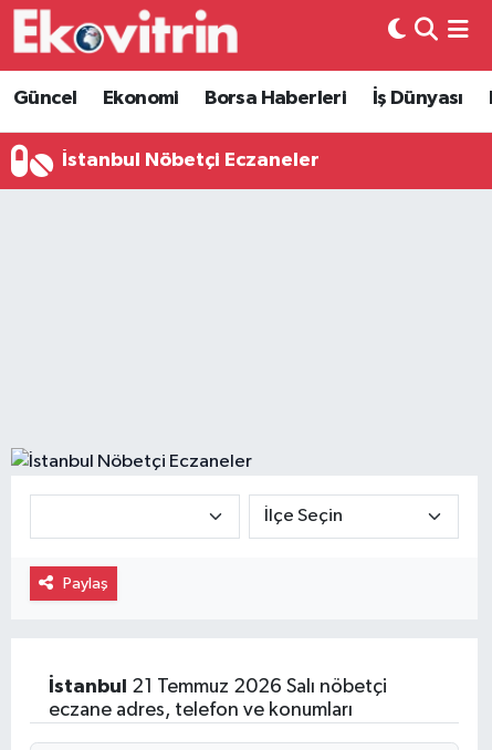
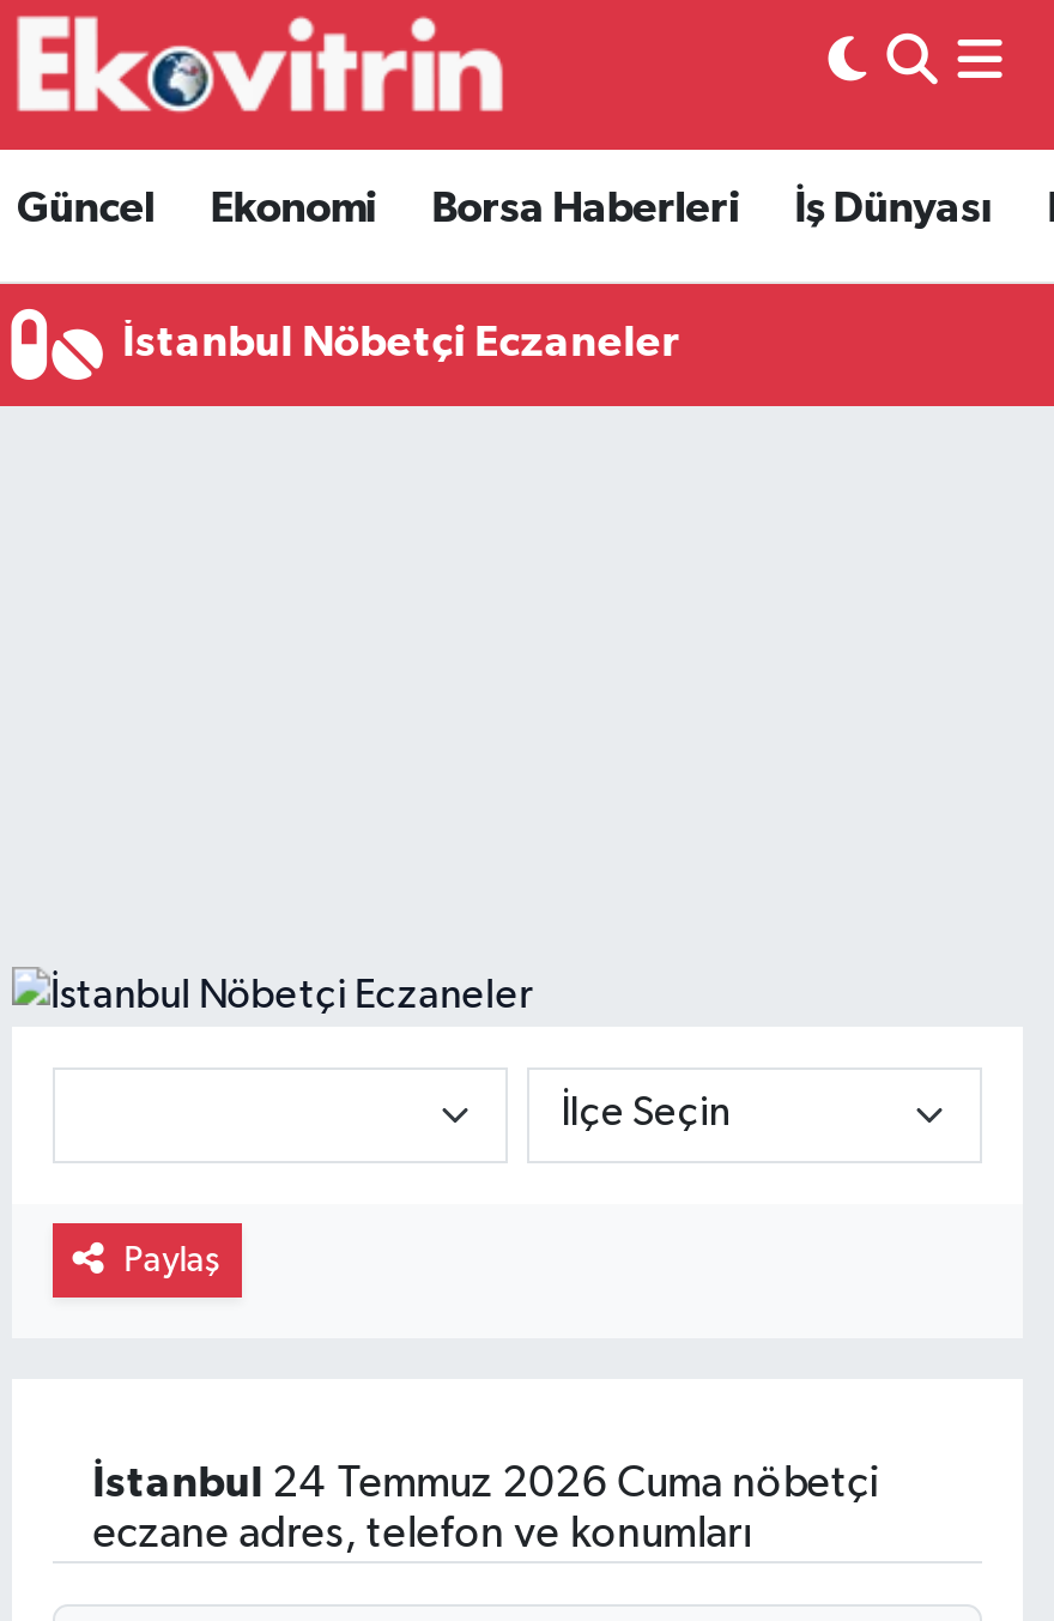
- İstanbul 21 Temmuz 2026 Salı nöbetçi
+ İstanbul 24 Temmuz 2026 Cuma nöbetçi
